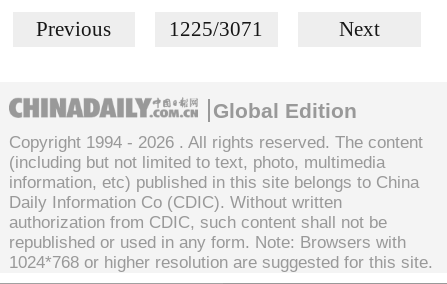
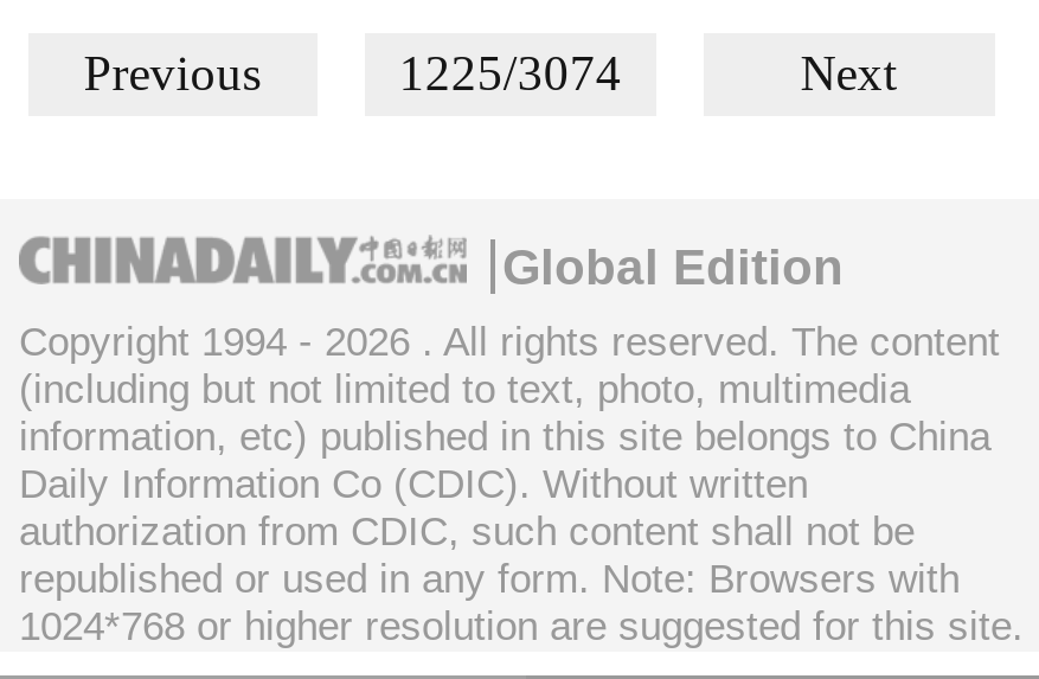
- 1225/3071
+ 1225/3074
